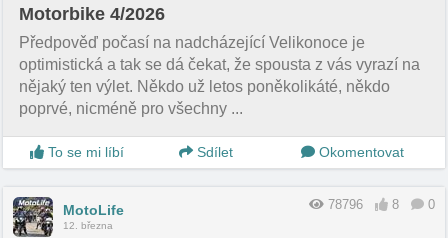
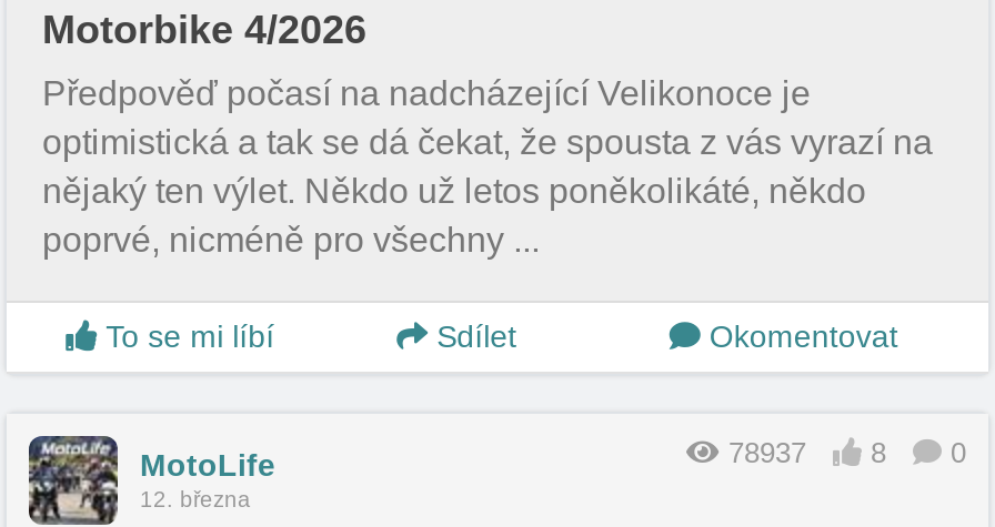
- 78796 8 0
+ 78937 8 0
